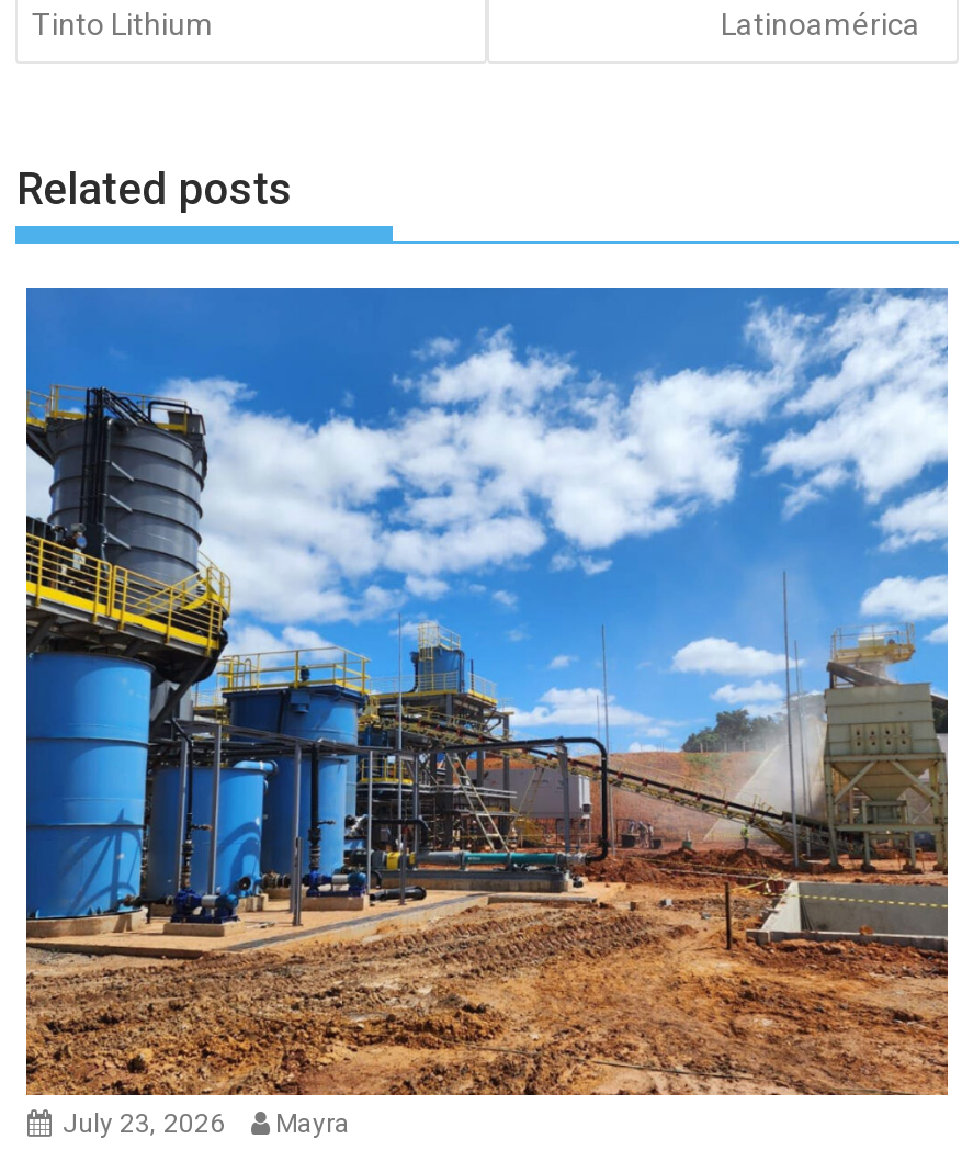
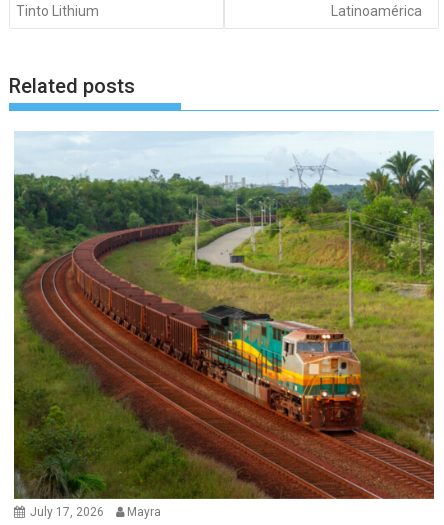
- [image]
- July 23, 2026 Mayra
+ [image]
+ July 17, 2026 Mayra
